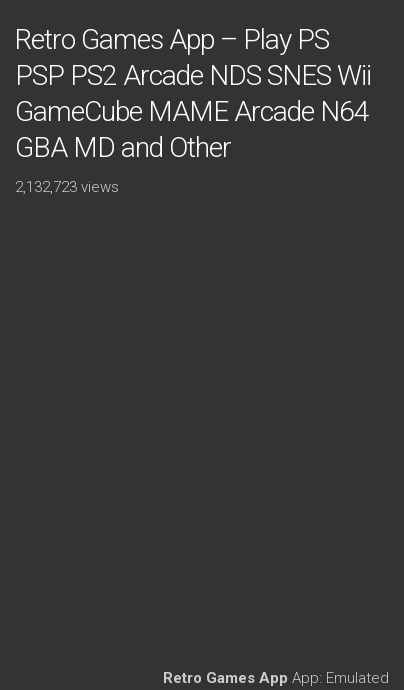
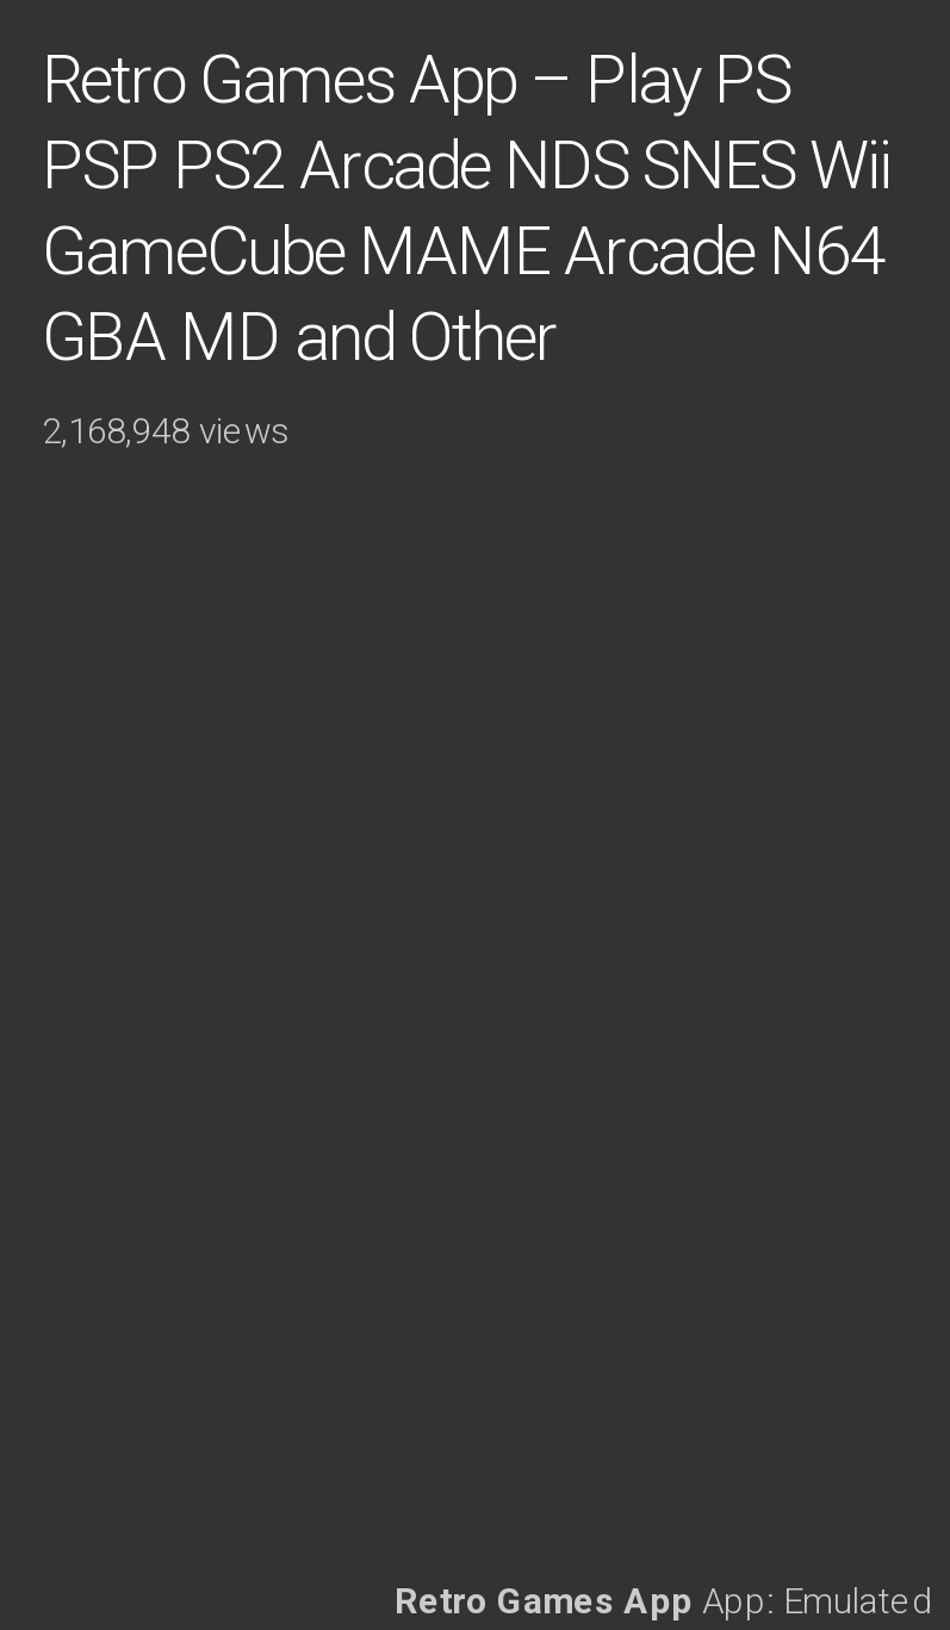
- 2,132,723 views
+ 2,168,948 views
